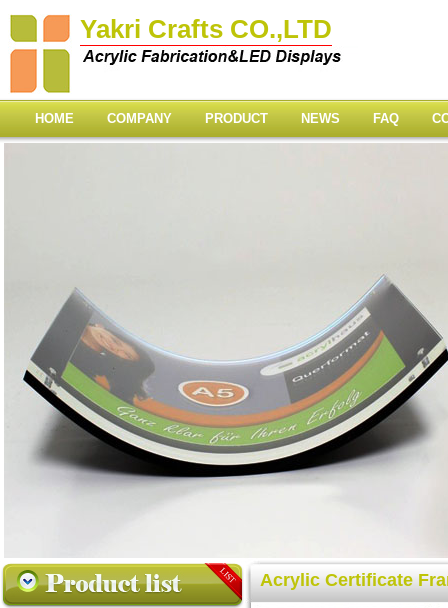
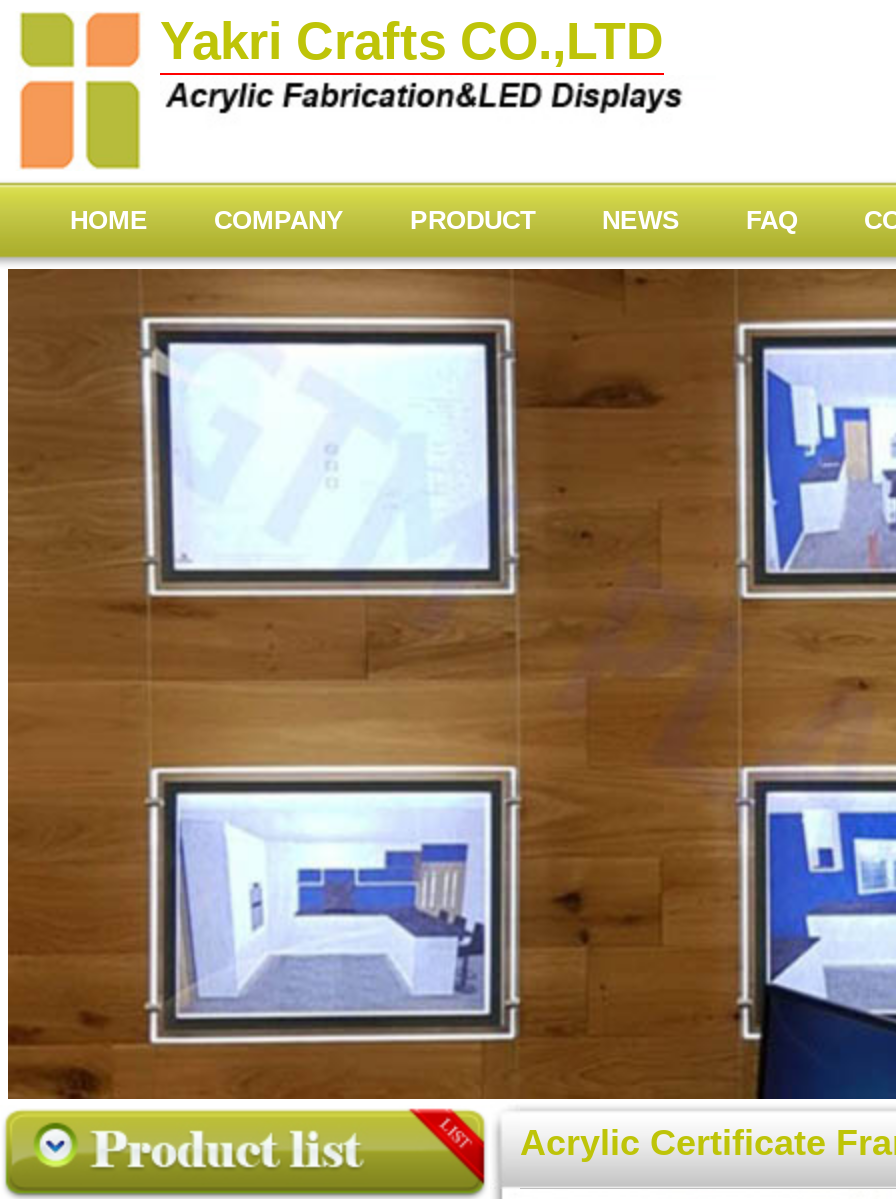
- [image]
+ [image]
